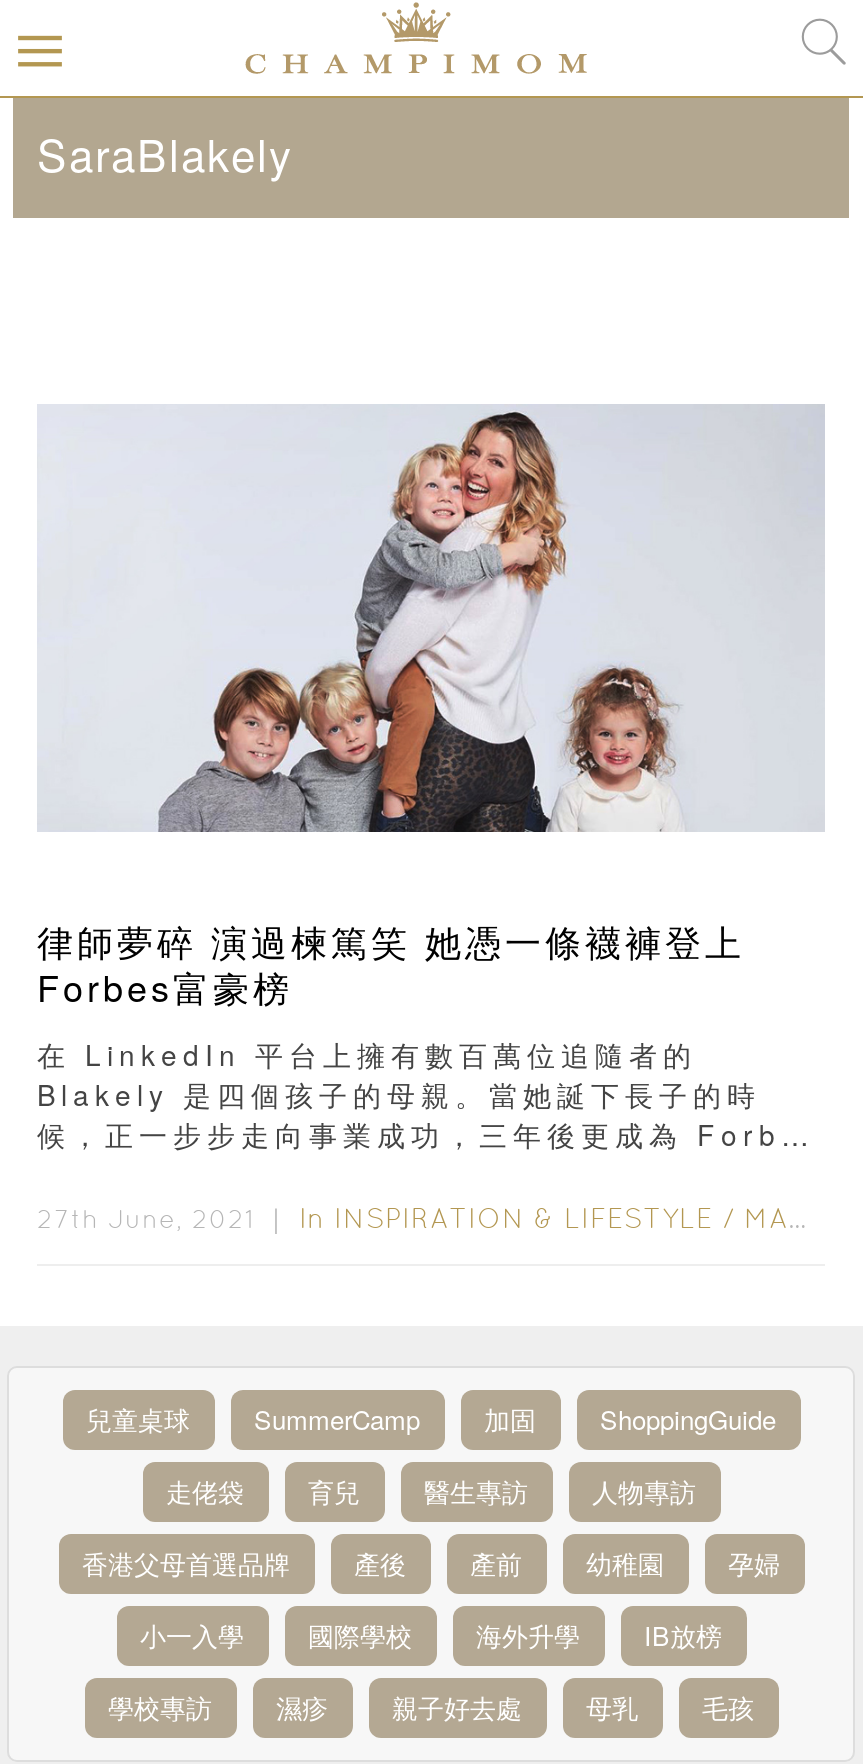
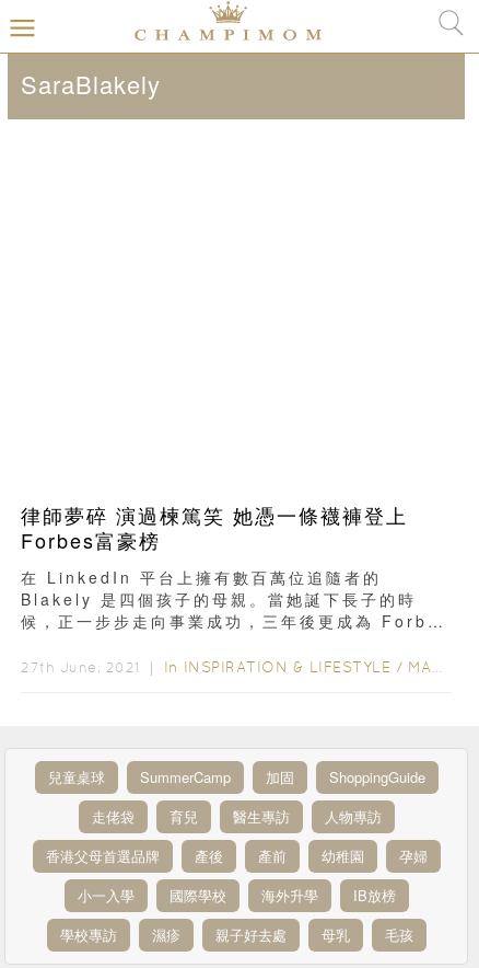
- [image]
